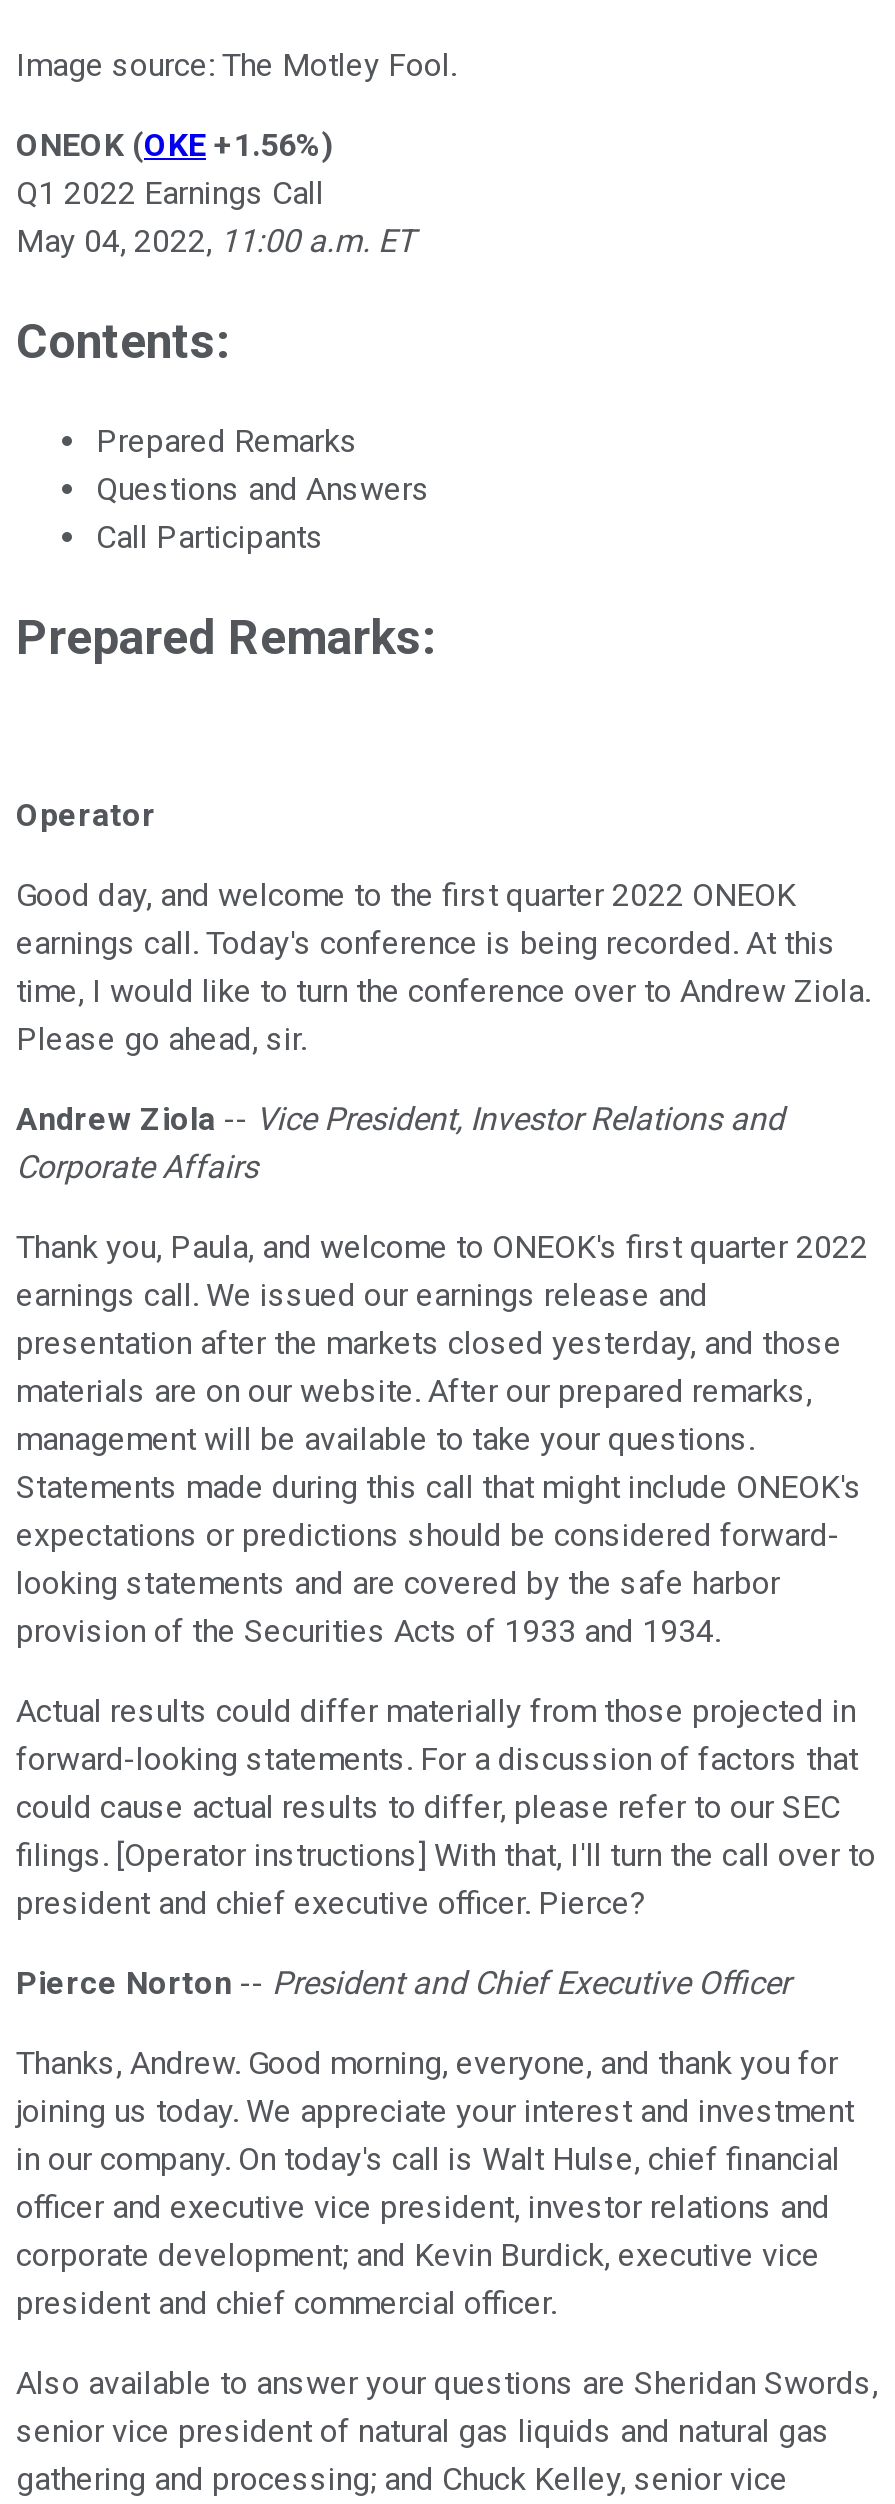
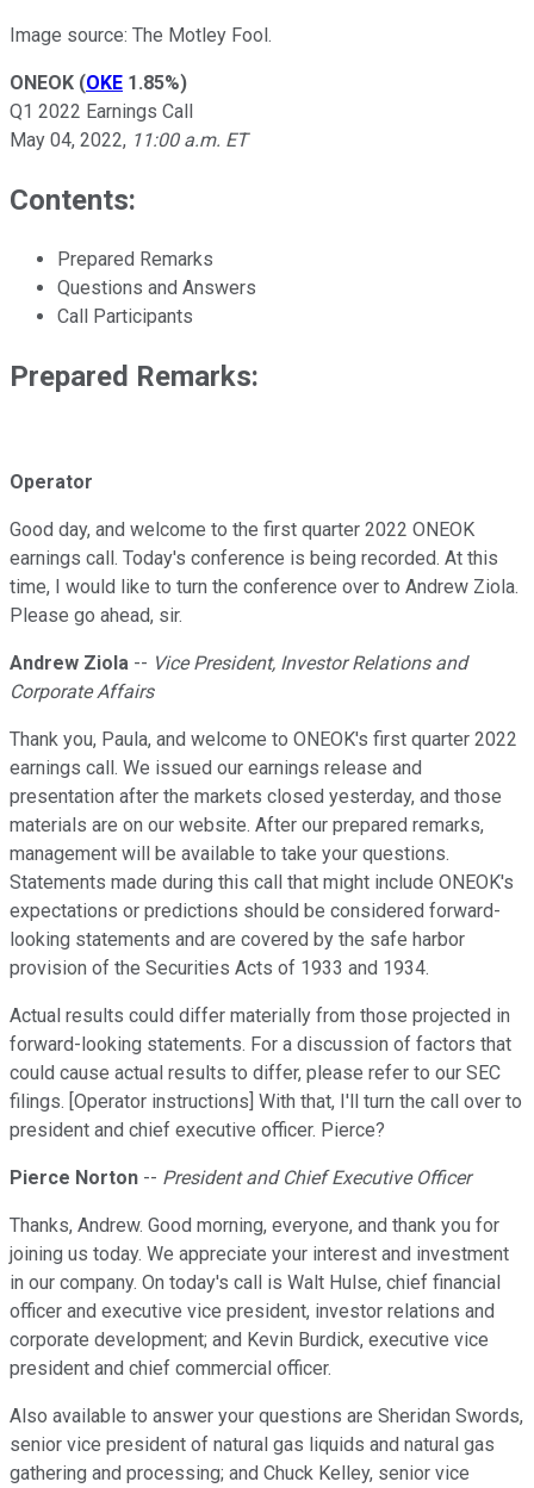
- ONEOK (OKE +1.56%)
+ ONEOK (OKE 1.85%)
